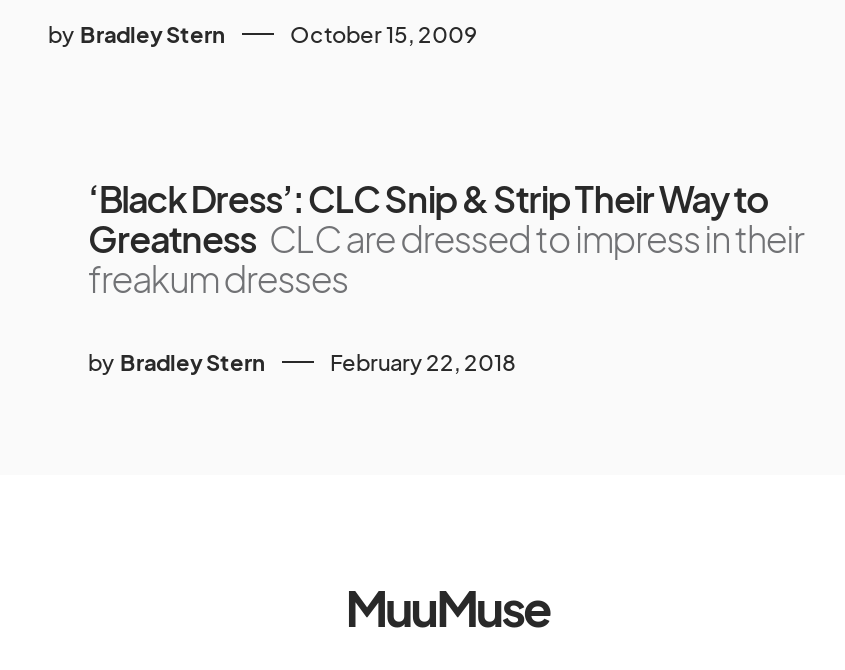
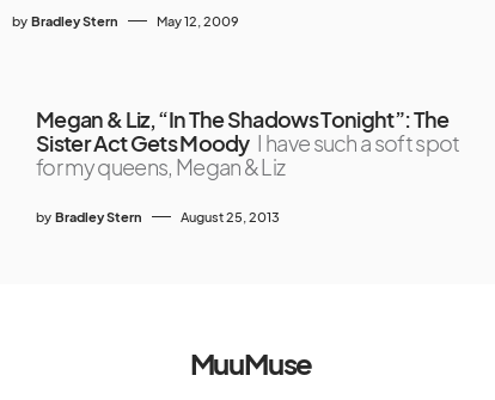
- October 15, 2009
+ May 12, 2009

- ‘Black Dress’: CLC Snip & Strip Their Way to
- Greatness CLC are dressed to impress in their
- freakum dresses
+ Megan & Liz, “In The Shadows Tonight”: The
+ Sister Act Gets Moody I have such a soft spot
+ for my queens, Megan & Liz

- February 22, 2018
+ August 25, 2013
